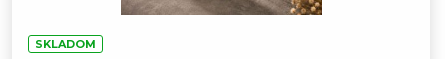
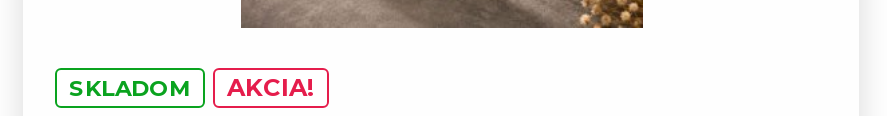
+ AKCIA!
